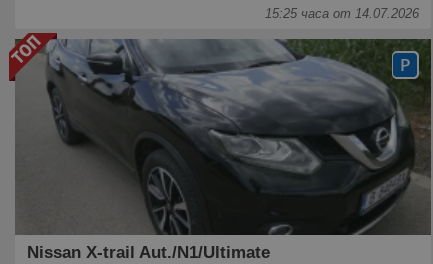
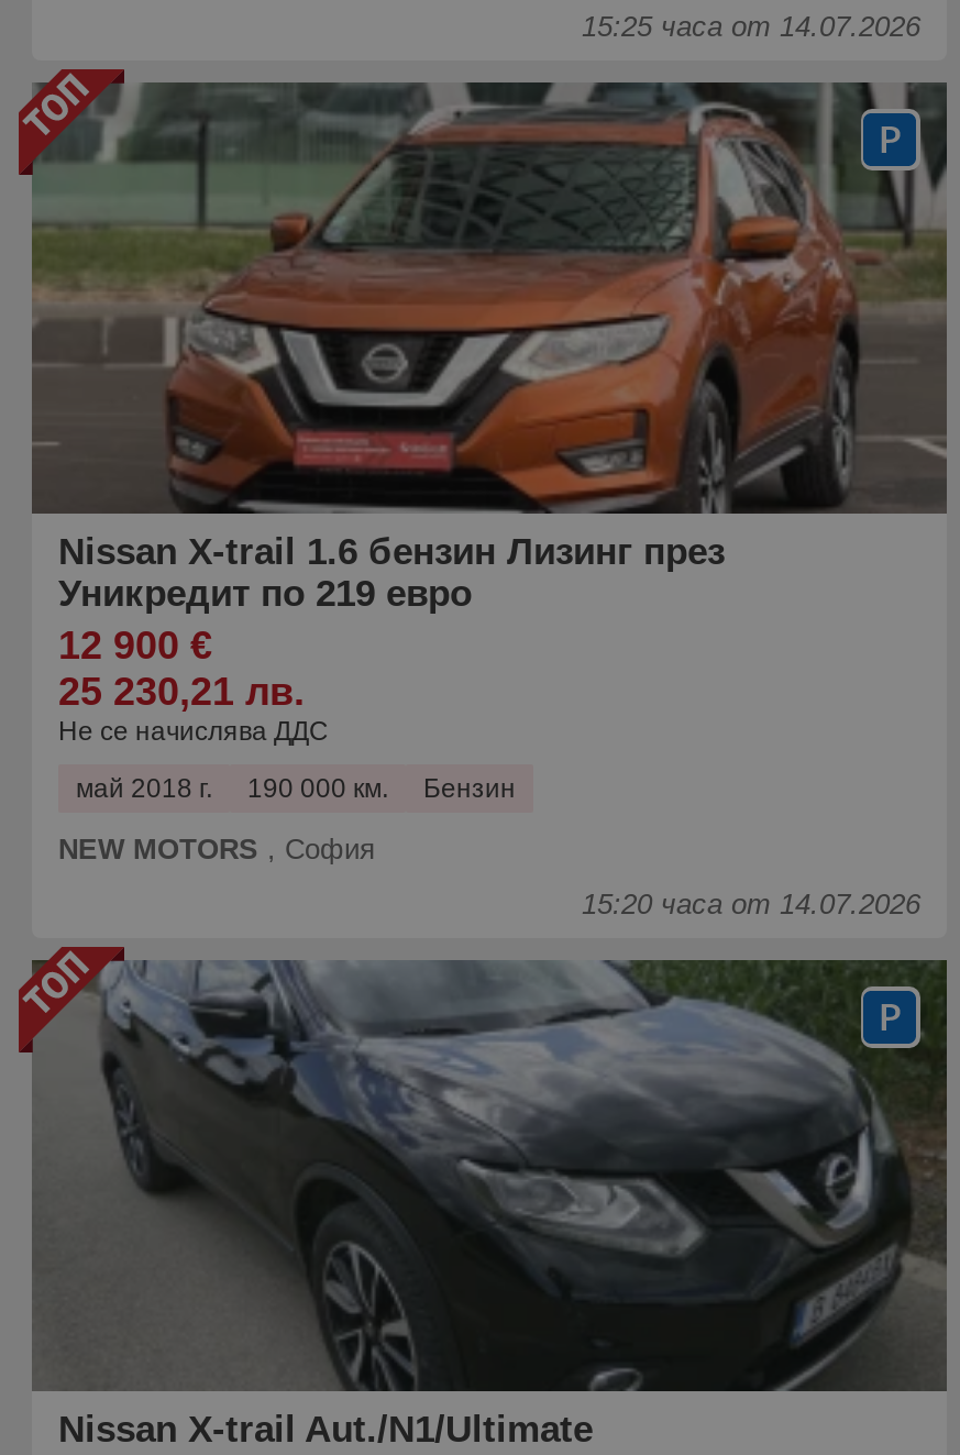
+ [image]
+ Nissan X-trail 1.6 бензин Лизинг през
+ Уникредит по 219 евро
+ 12 900 €
+ 25 230,21 лв.
+ Не се начислява ДДС
+ май 2018 г.
+ 190 000 км.
+ Бензин
+ NEW MOTORS, София
+ 15:20 часа от 14.07.2026
